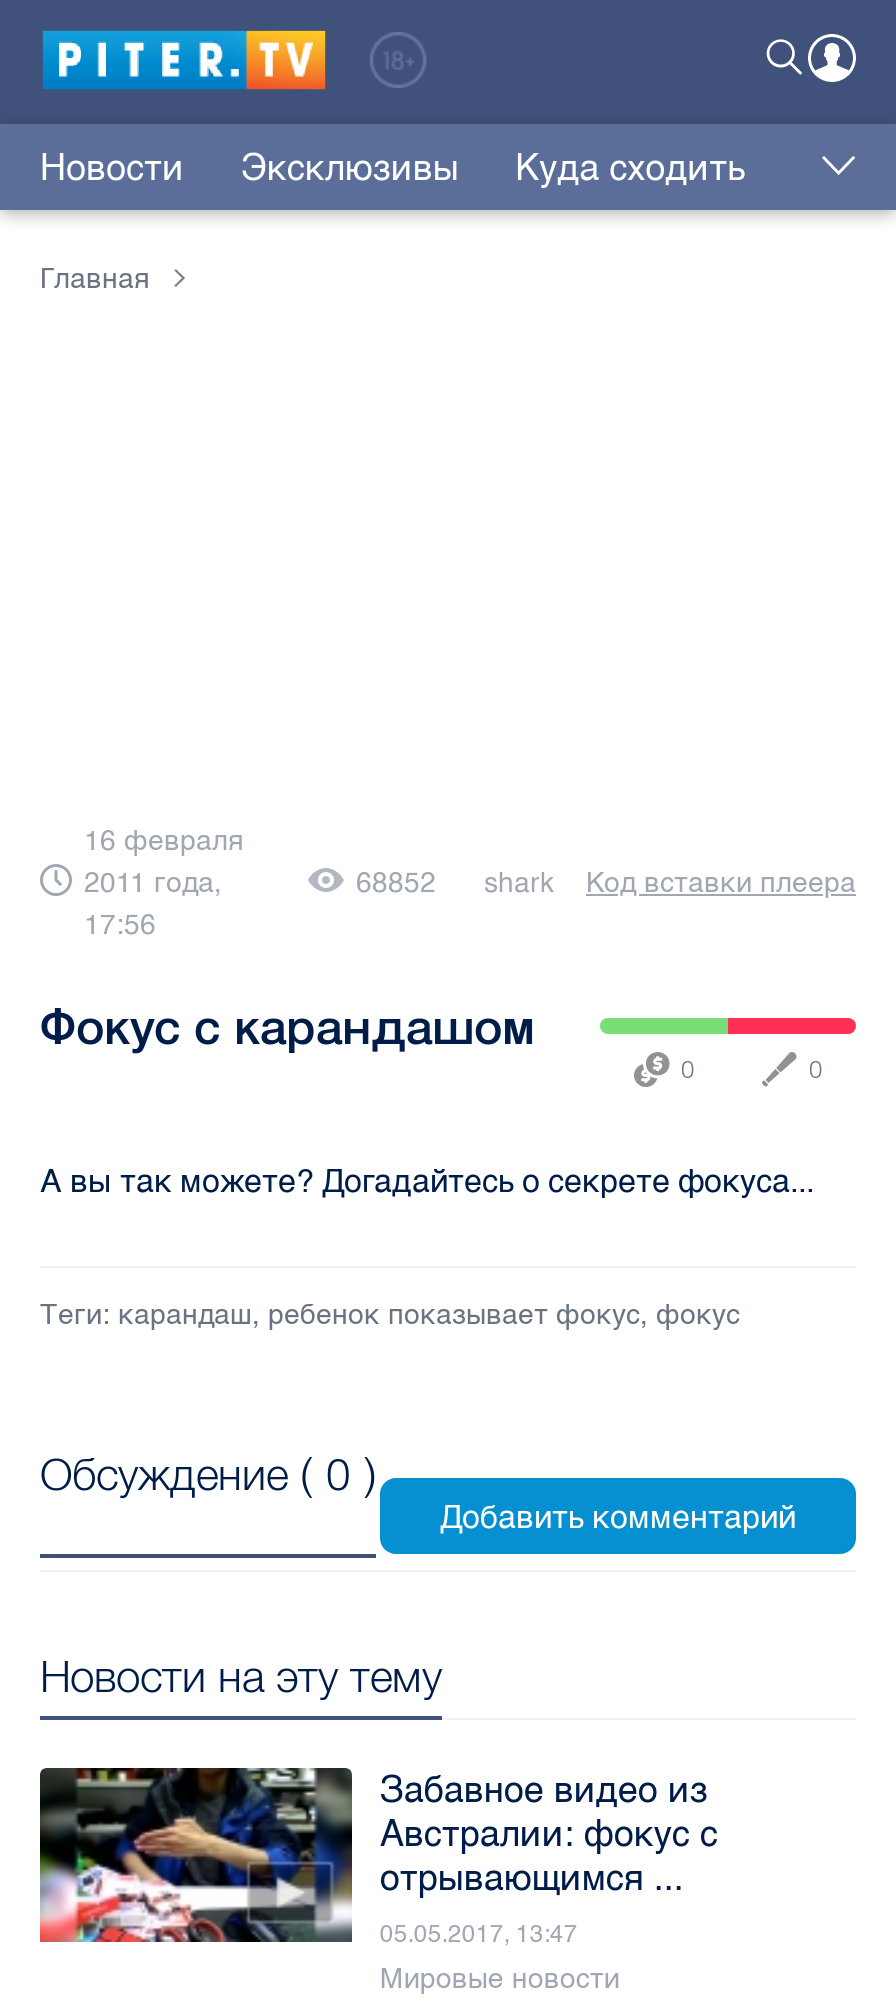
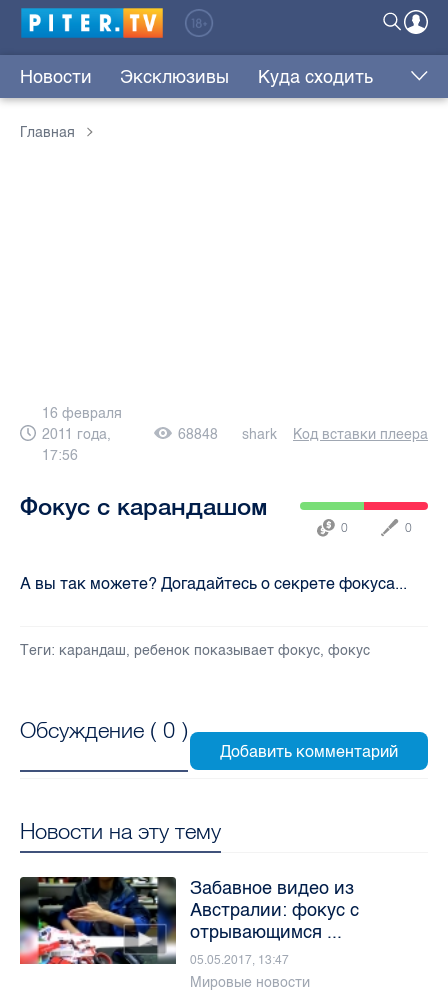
- 68852 shark Код вставки плеера
+ 68848 shark Код вставки плеера
